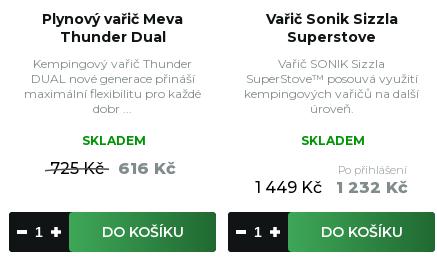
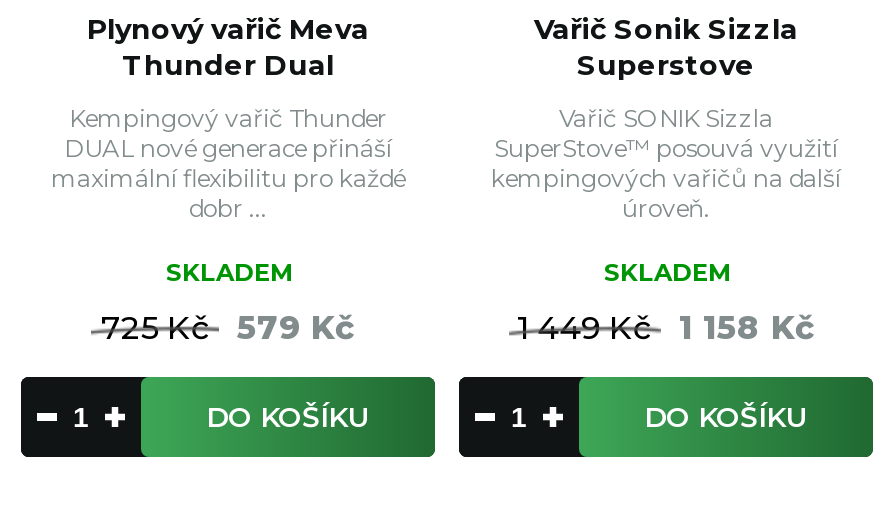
- 725 Kč 616 Kč
+ 725 Kč 579 Kč

- Po přihlášení
- 1 232 Kč
+ 1 158 Kč
